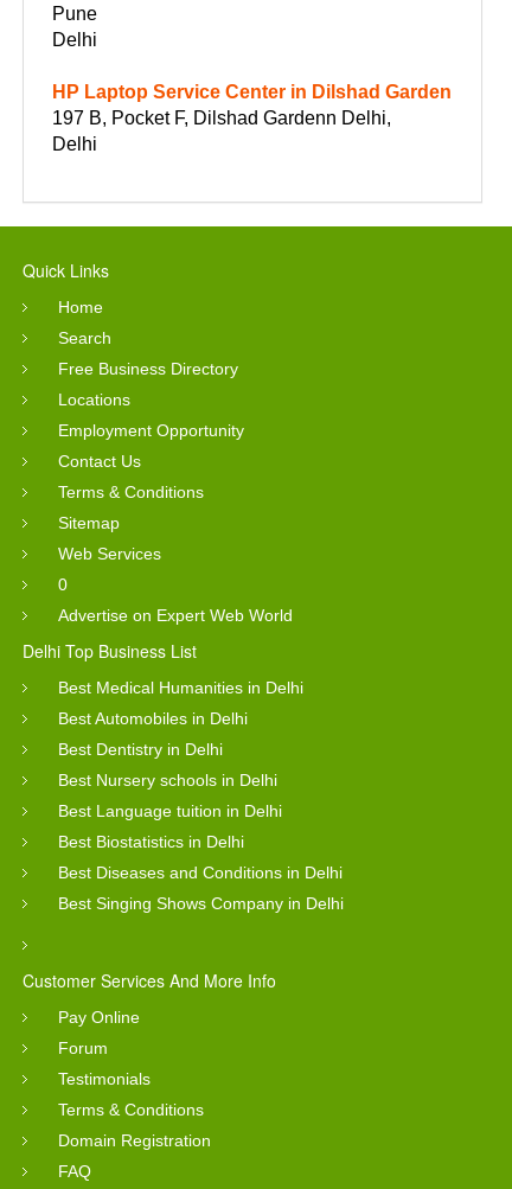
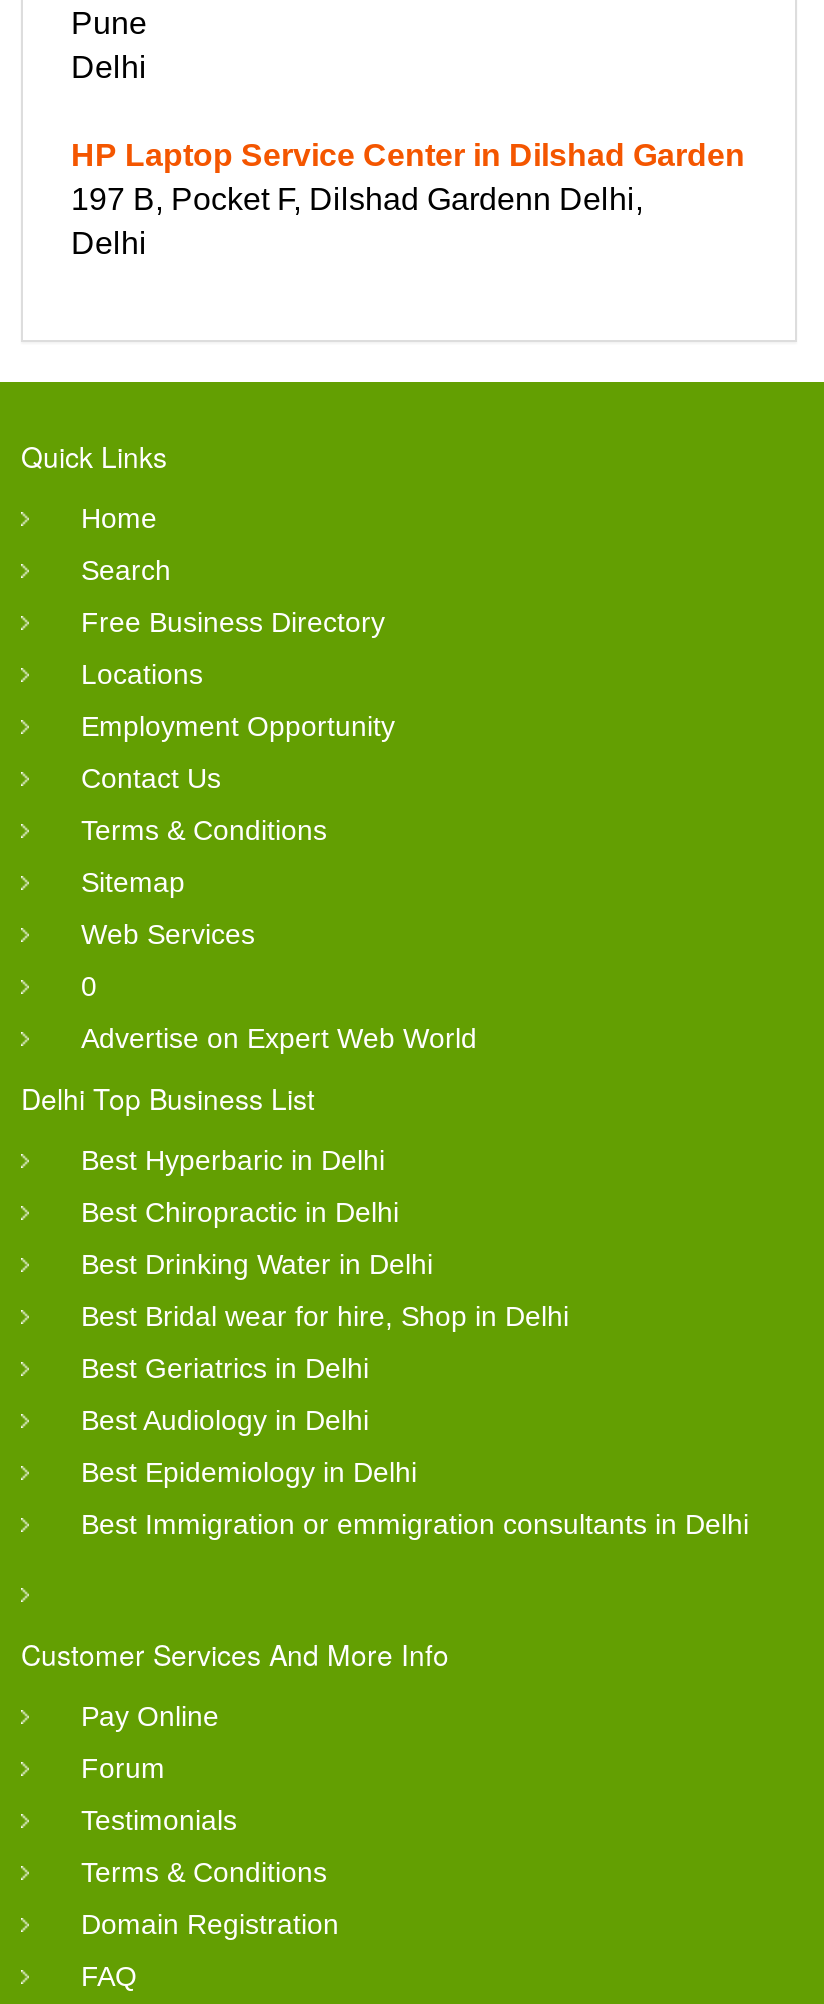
- Best Medical Humanities in Delhi
+ Best Hyperbaric in Delhi

- Best Automobiles in Delhi
+ Best Chiropractic in Delhi

- Best Dentistry in Delhi
+ Best Drinking Water in Delhi

- Best Nursery schools in Delhi
+ Best Bridal wear for hire, Shop in Delhi

- Best Language tuition in Delhi
+ Best Geriatrics in Delhi

- Best Biostatistics in Delhi
+ Best Audiology in Delhi

- Best Diseases and Conditions in Delhi
+ Best Epidemiology in Delhi

- Best Singing Shows Company in Delhi
+ Best Immigration or emmigration consultants in Delhi
